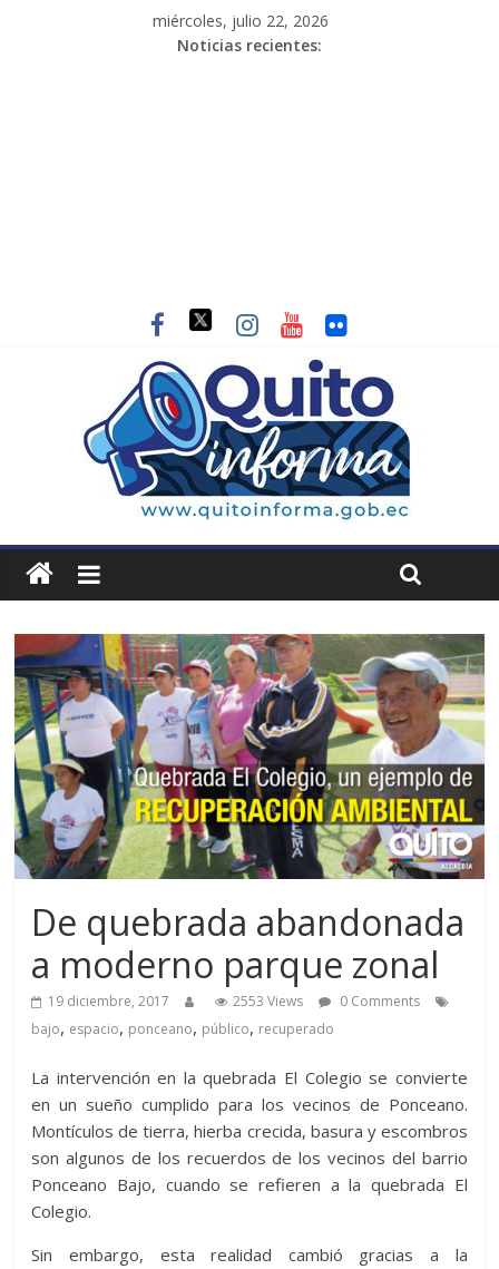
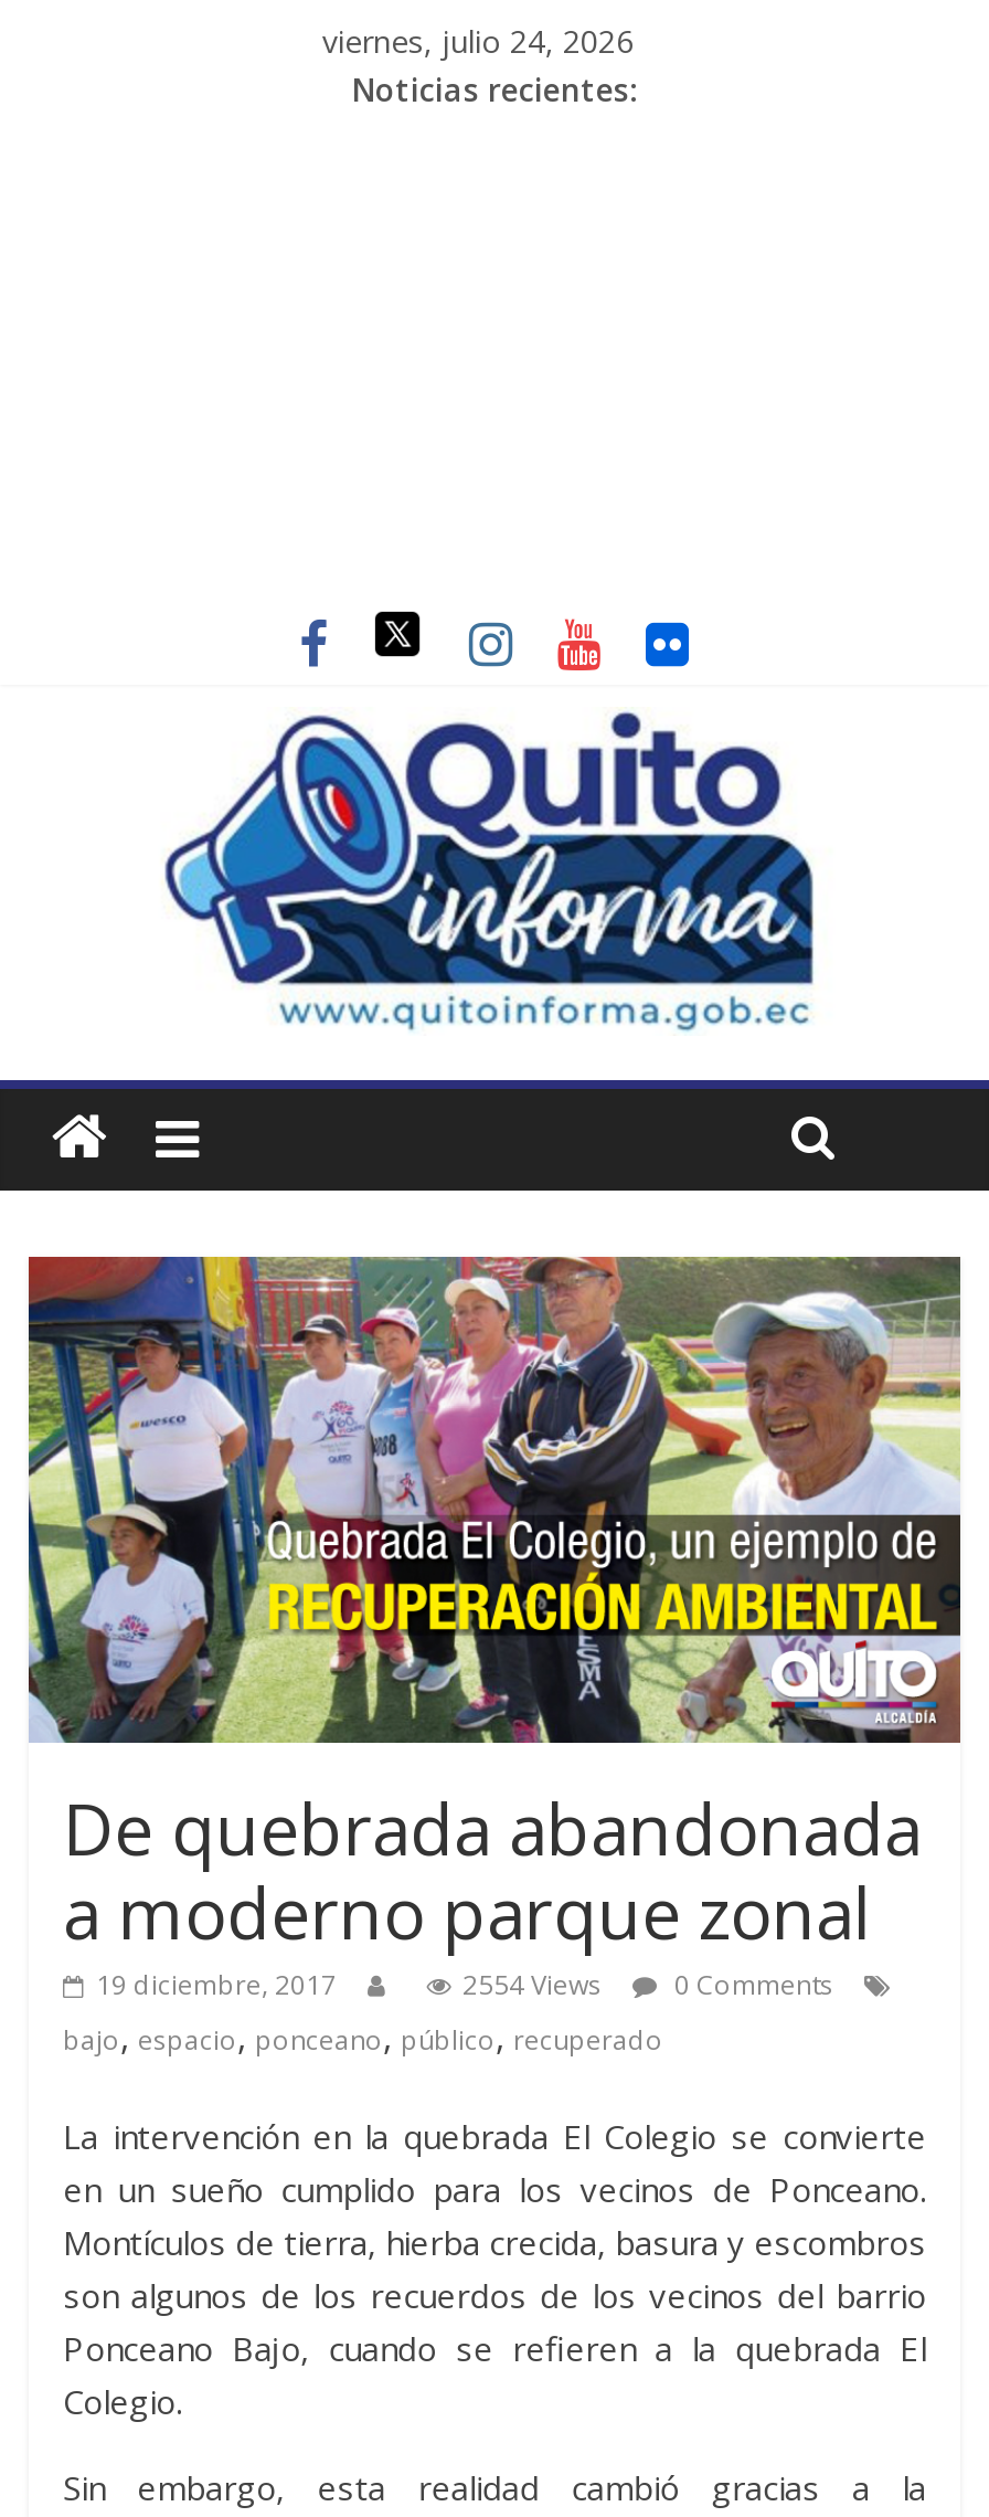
- miércoles, julio 22, 2026
+ viernes, julio 24, 2026

- 2553 Views 0 Comments
+ 2554 Views 0 Comments
